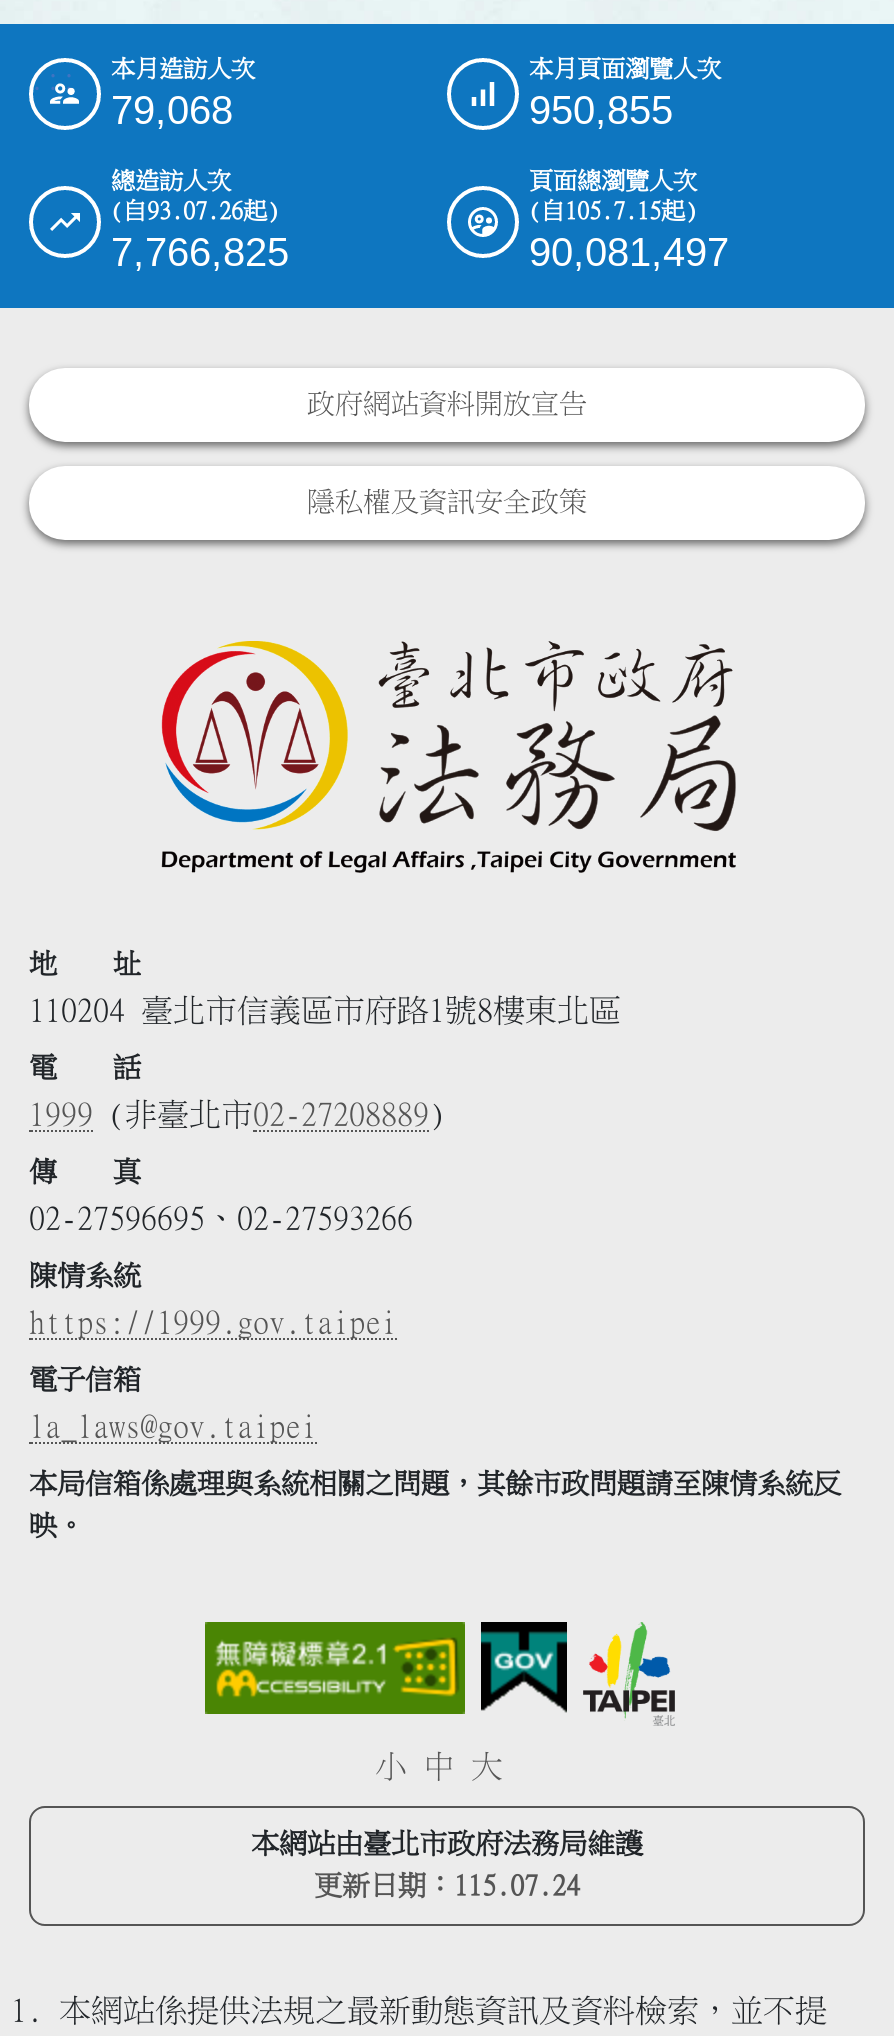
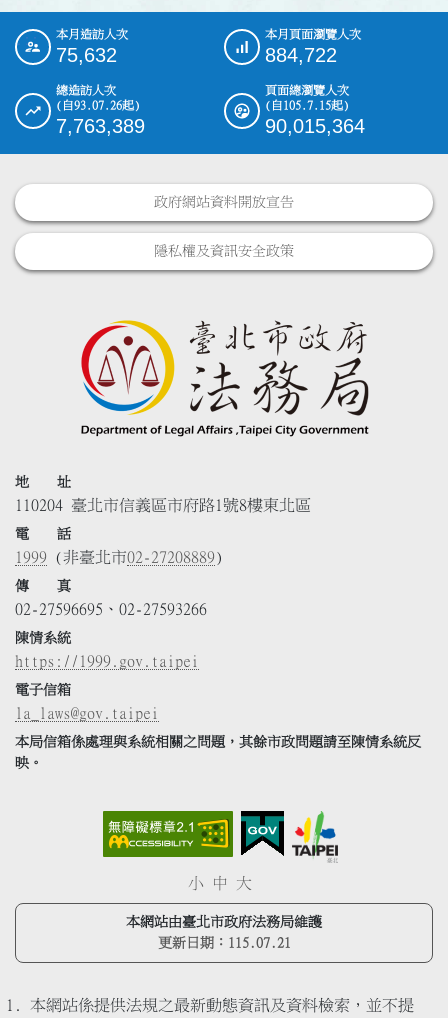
- 79,068
+ 75,632

- 950,855
+ 884,722

- 7,766,825
+ 7,763,389

- 90,081,497
+ 90,015,364

- 更新日期：115.07.24
+ 更新日期：115.07.21
